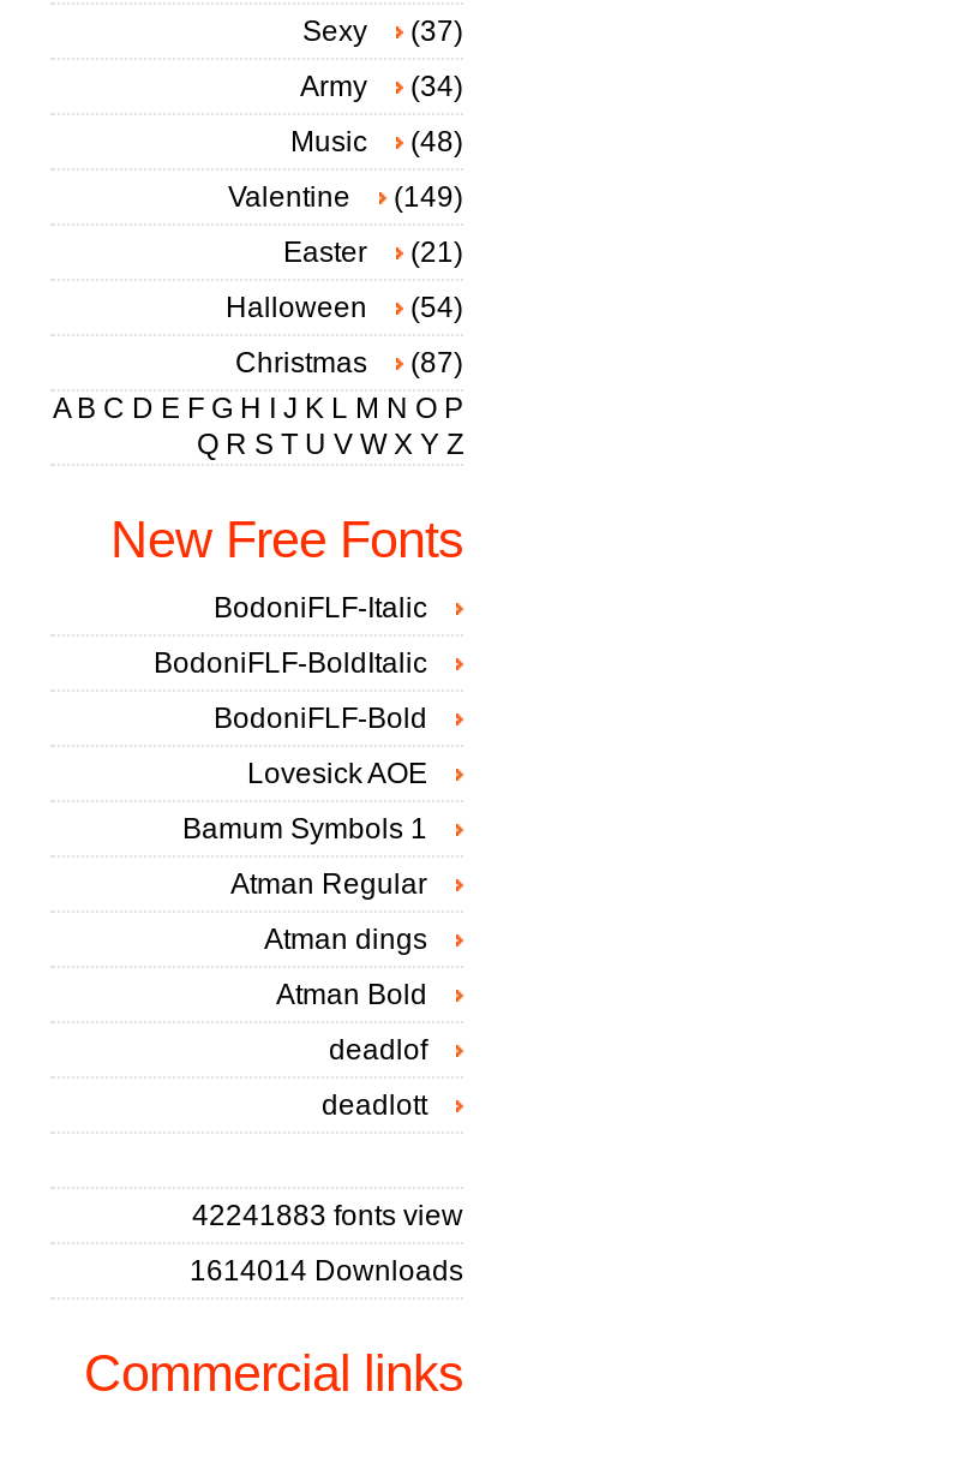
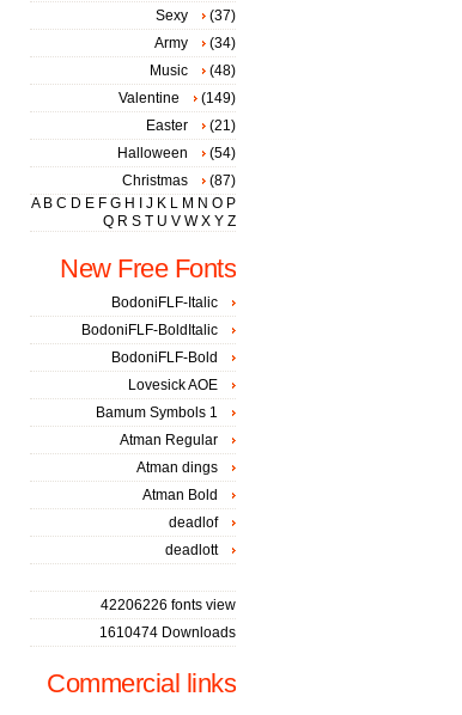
- 42241883 fonts view
+ 42206226 fonts view

- 1614014 Downloads
+ 1610474 Downloads
